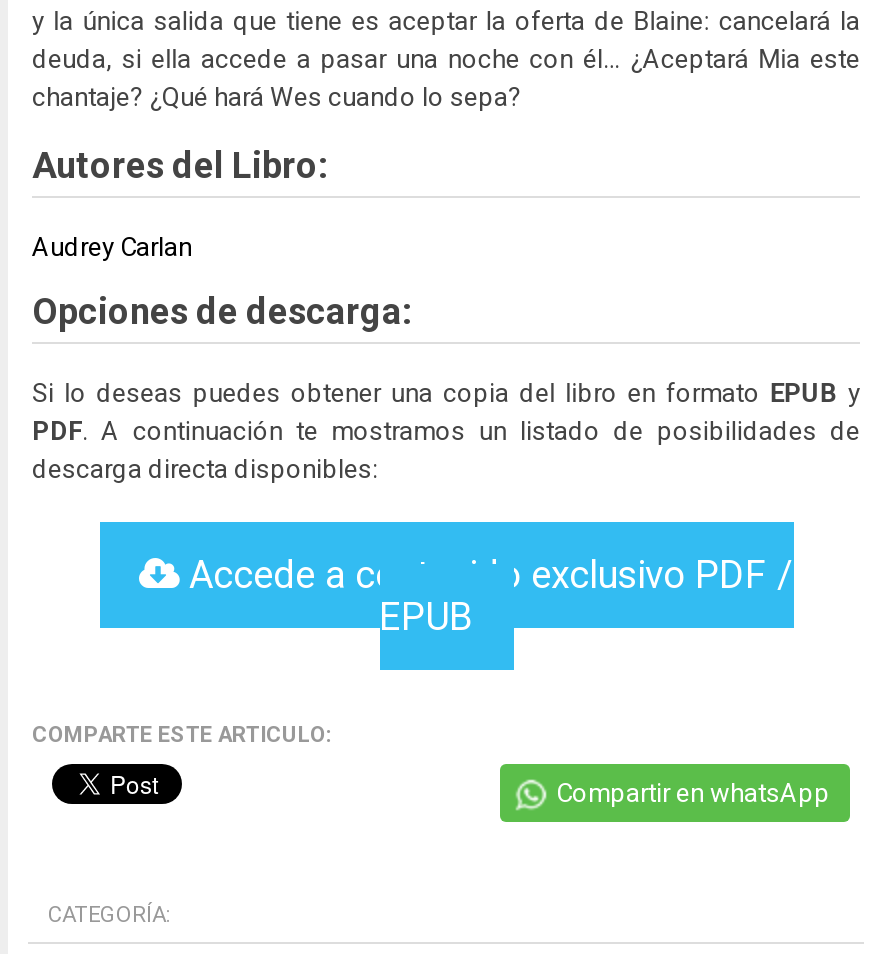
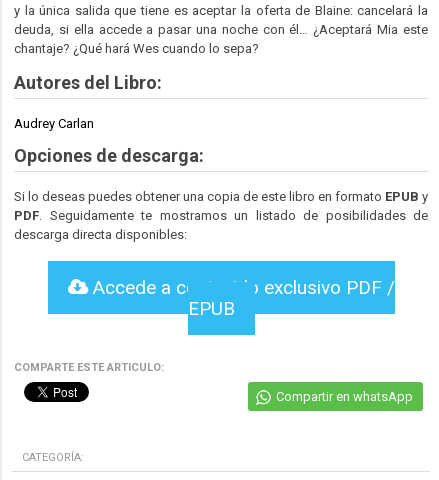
- Si lo deseas puedes obtener una copia del libro en formato EPUB y
- PDF. A continuación te mostramos un listado de posibilidades de
+ Si lo deseas puedes obtener una copia de este libro en formato EPUB y
+ PDF. Seguidamente te mostramos un listado de posibilidades de
